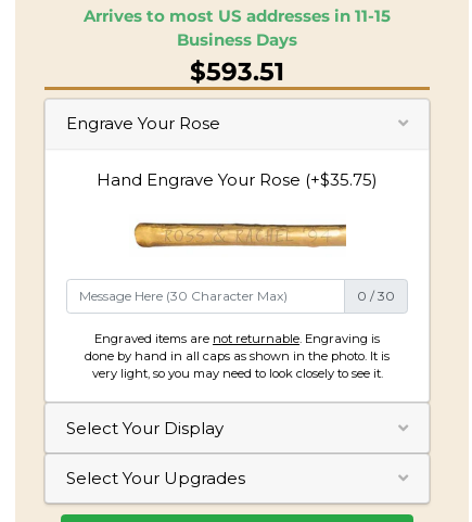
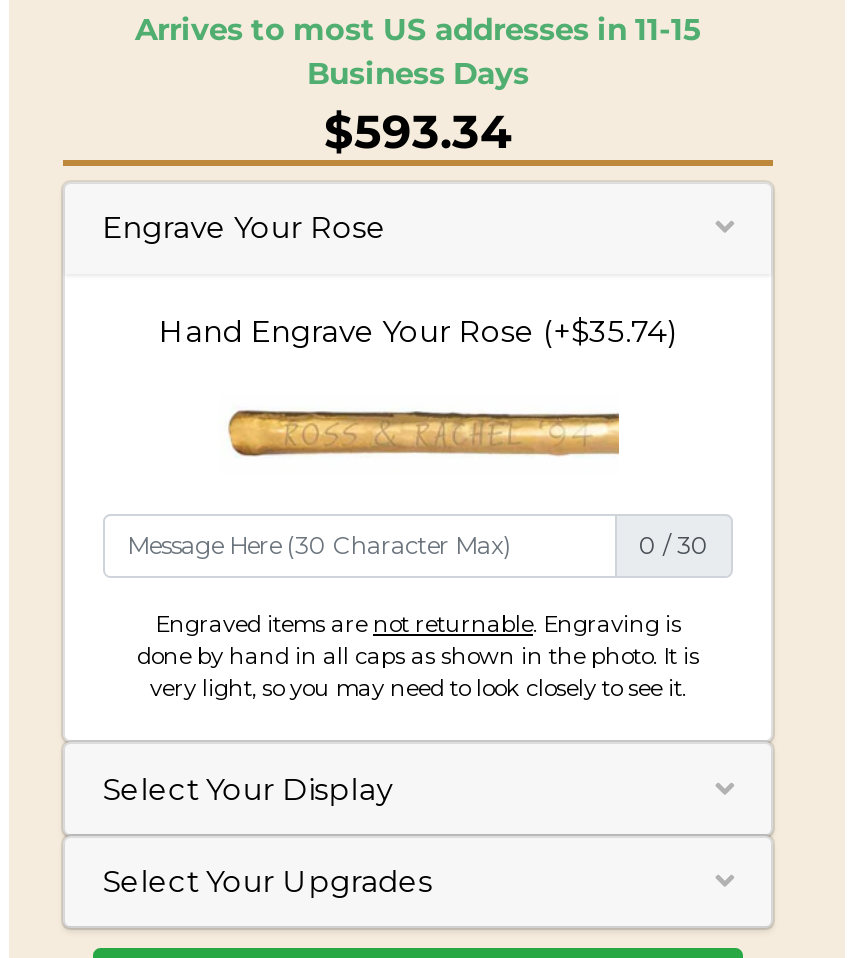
- $593.51
+ $593.34

- Hand Engrave Your Rose (+$35.75)
+ Hand Engrave Your Rose (+$35.74)
